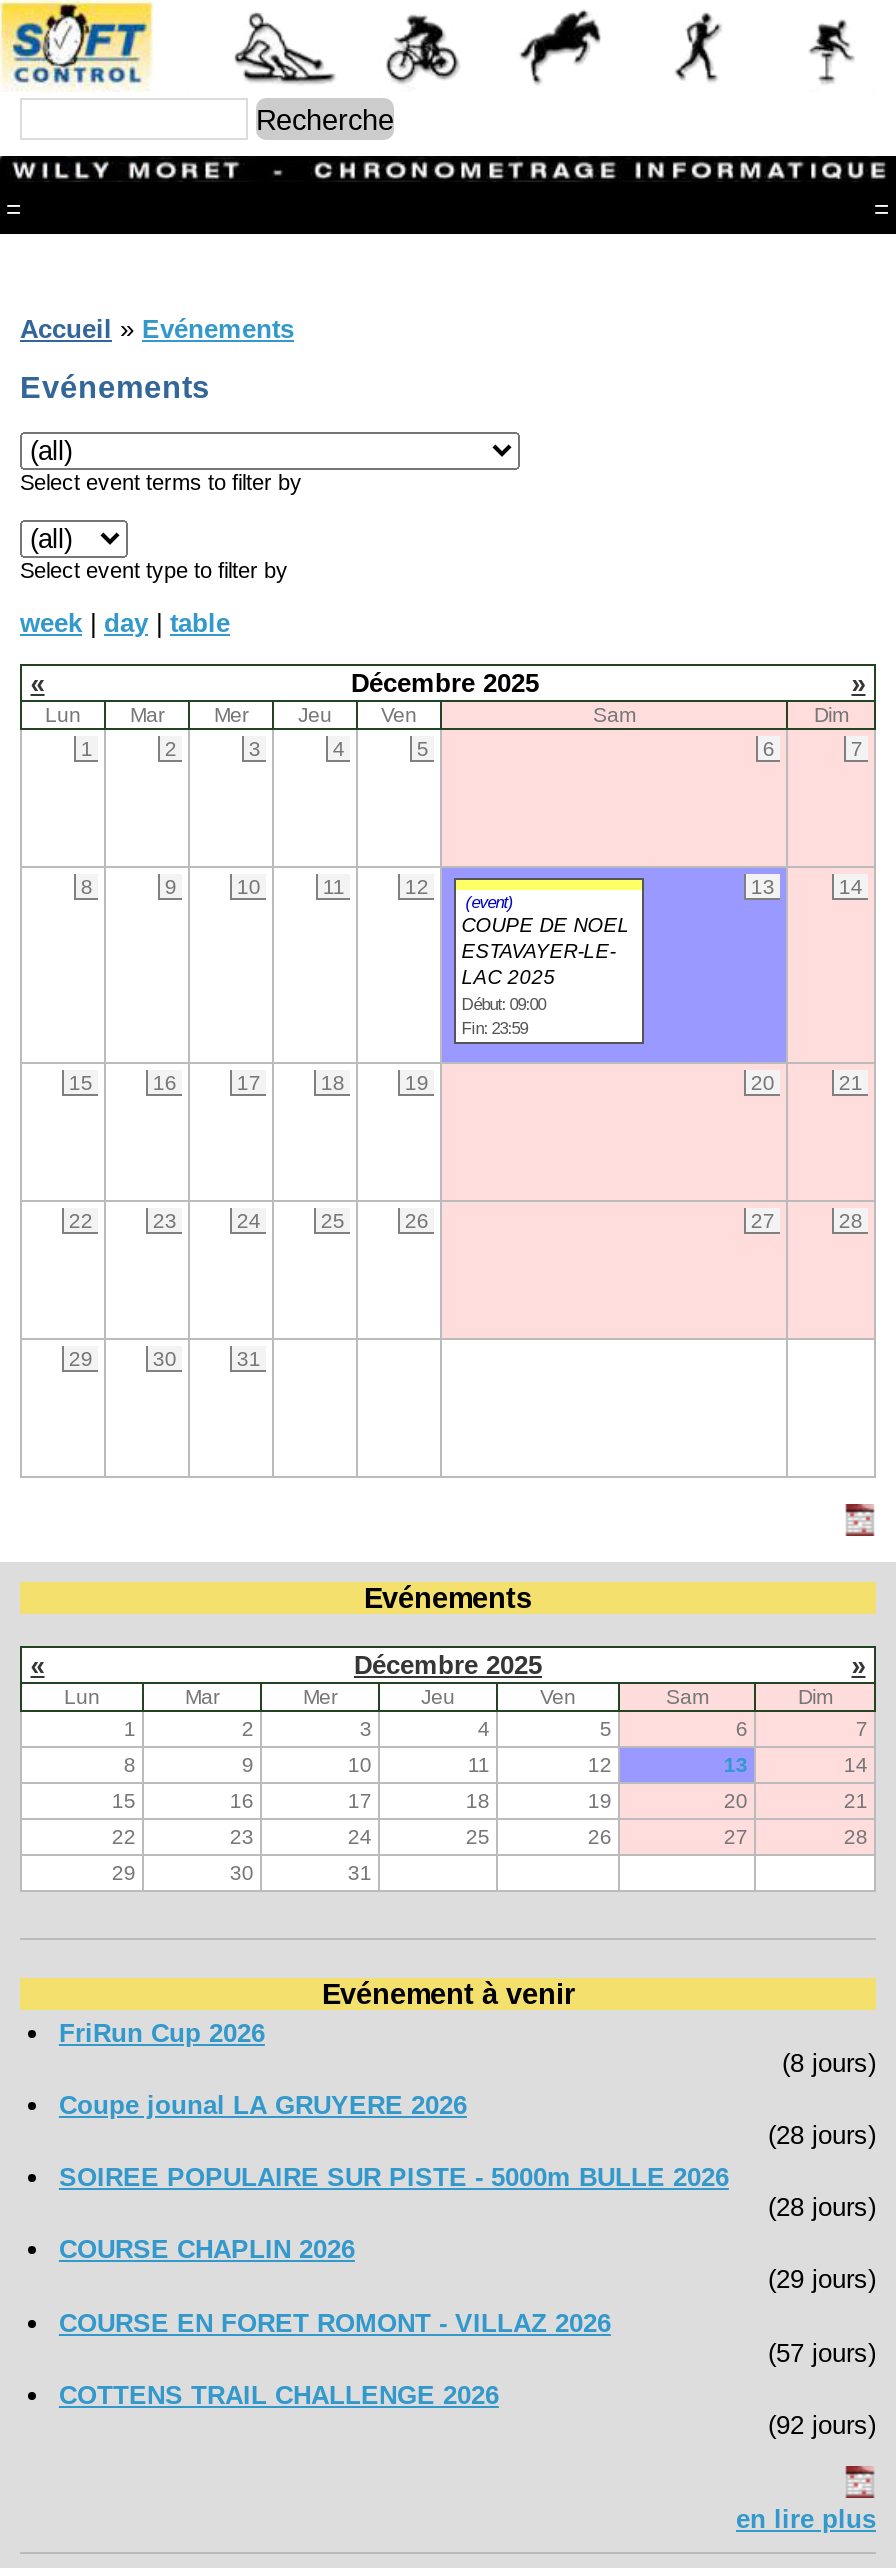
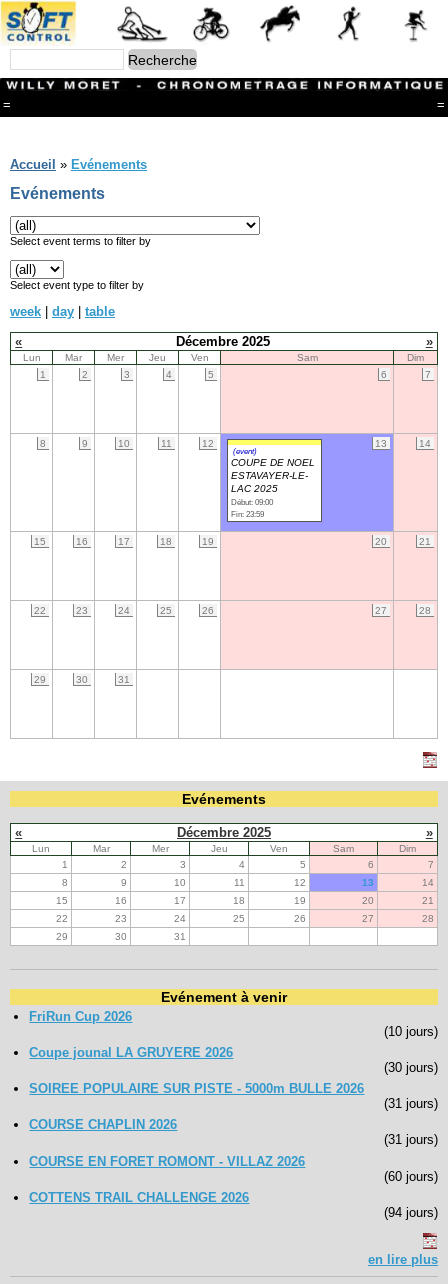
- (8 jours)
+ (10 jours)

- (28 jours)
+ (30 jours)

- (28 jours)
+ (31 jours)

- (29 jours)
+ (31 jours)

- (57 jours)
+ (60 jours)

- (92 jours)
+ (94 jours)
